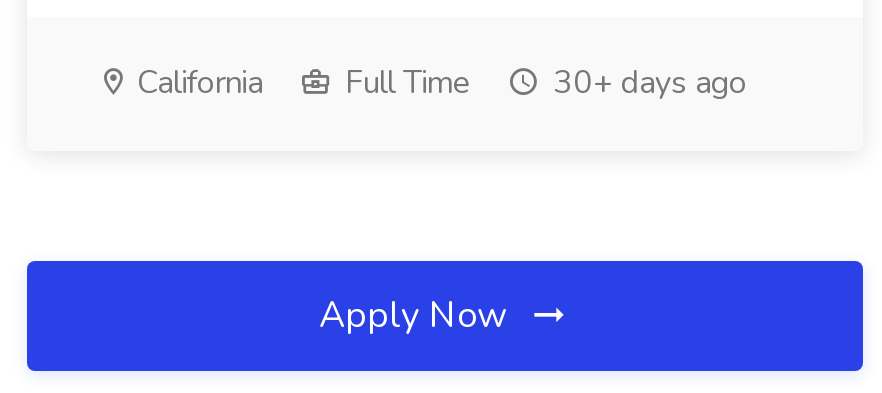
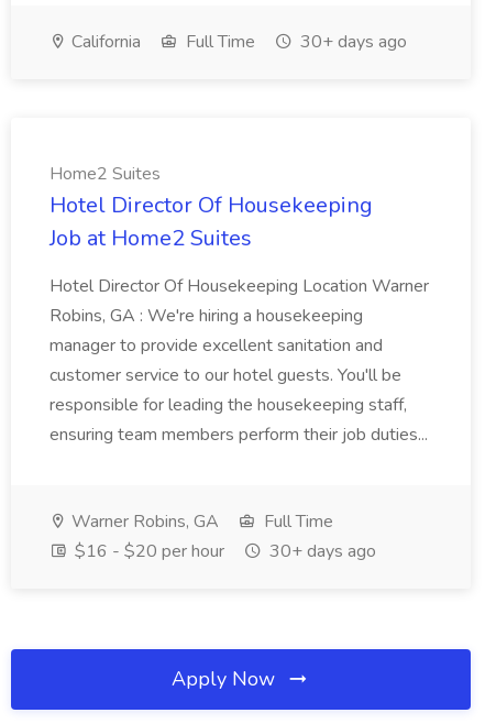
+ Home2 Suites
+ Hotel Director Of Housekeeping
+ Job at Home2 Suites
+ Hotel Director Of Housekeeping Location Warner
+ Robins, GA : We're hiring a housekeeping
+ manager to provide excellent sanitation and
+ customer service to our hotel guests. You'll be
+ responsible for leading the housekeeping staff,
+ ensuring team members perform their job duties...

+ Warner Robins, GA
+ Full Time
+ $16 - $20 per hour
+ 30+ days ago
